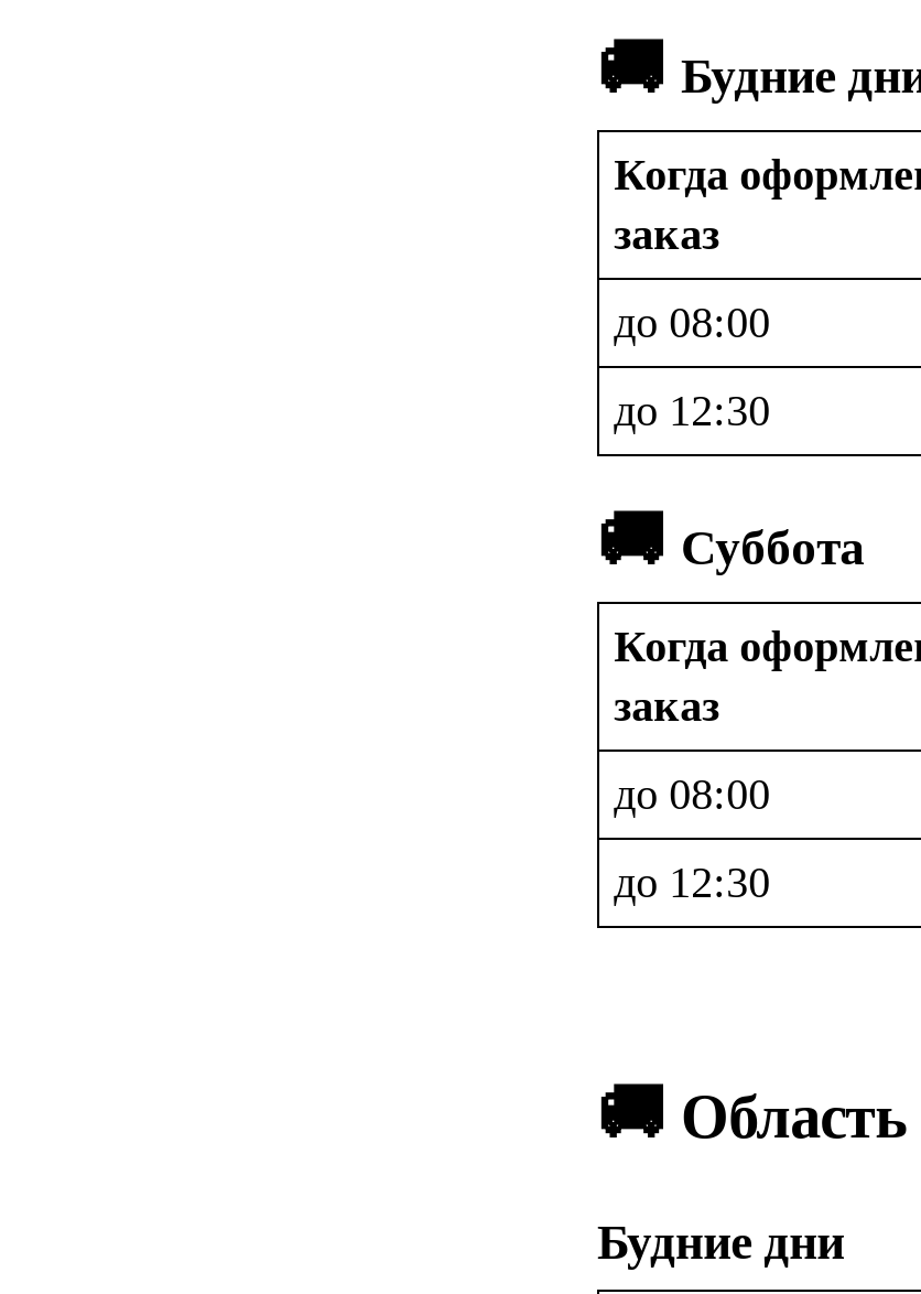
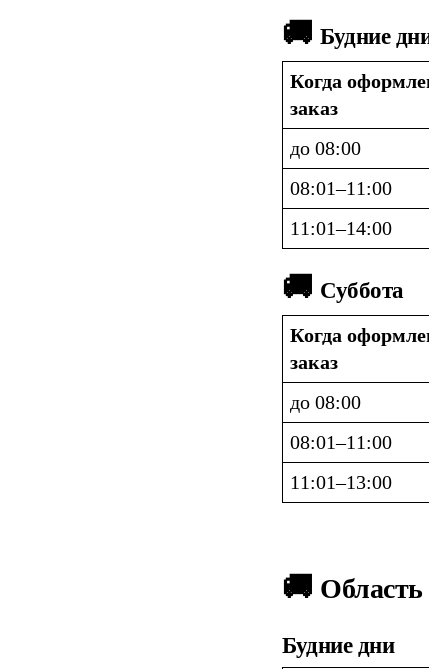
- до 12:30
+ 08:01–11:00
+ 11:01–14:00

- до 12:30
+ 08:01–11:00
+ 11:01–13:00
